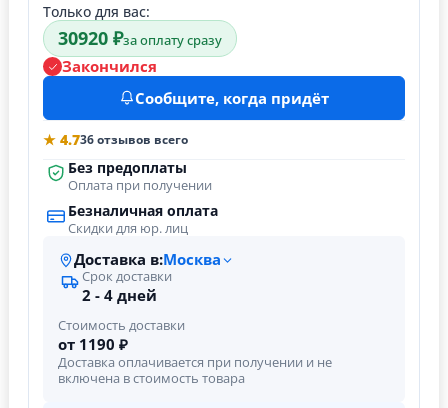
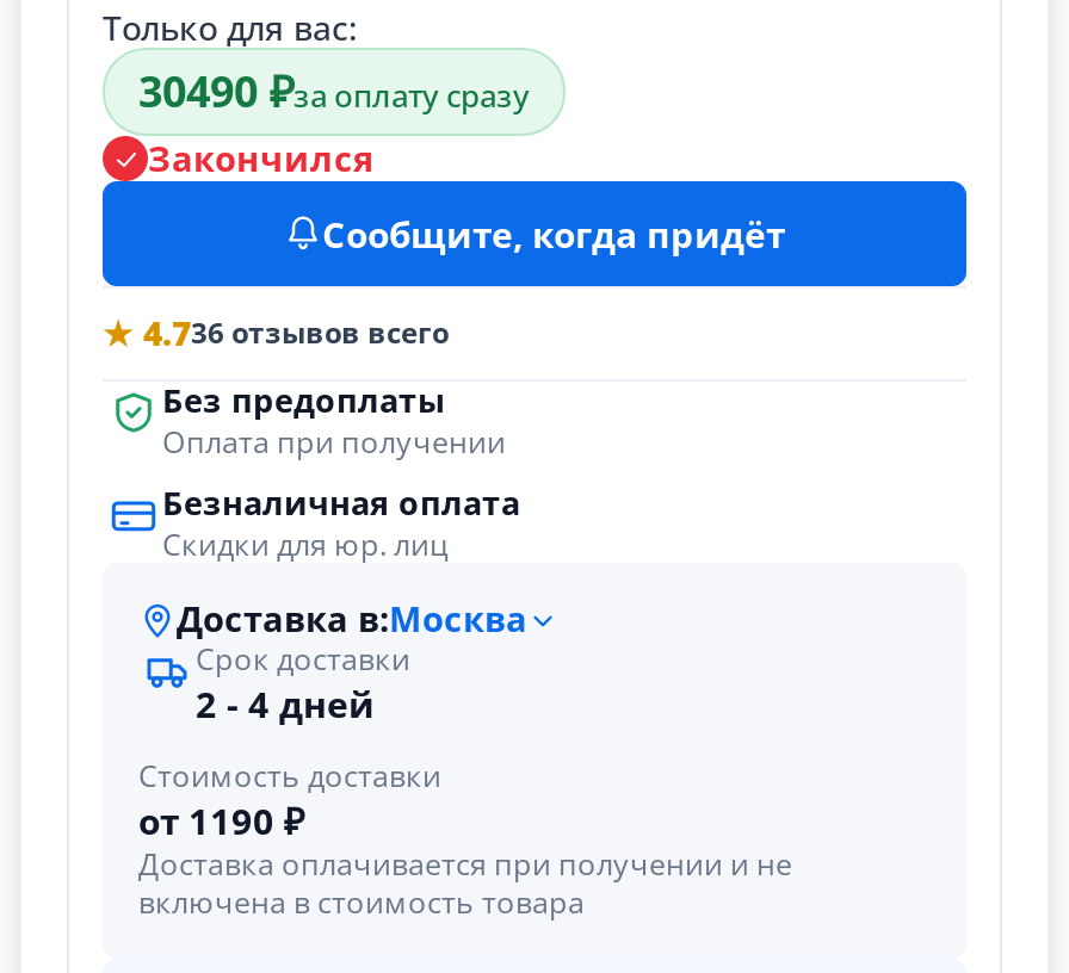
- 30920 ₽за оплату сразу
+ 30490 ₽за оплату сразу
